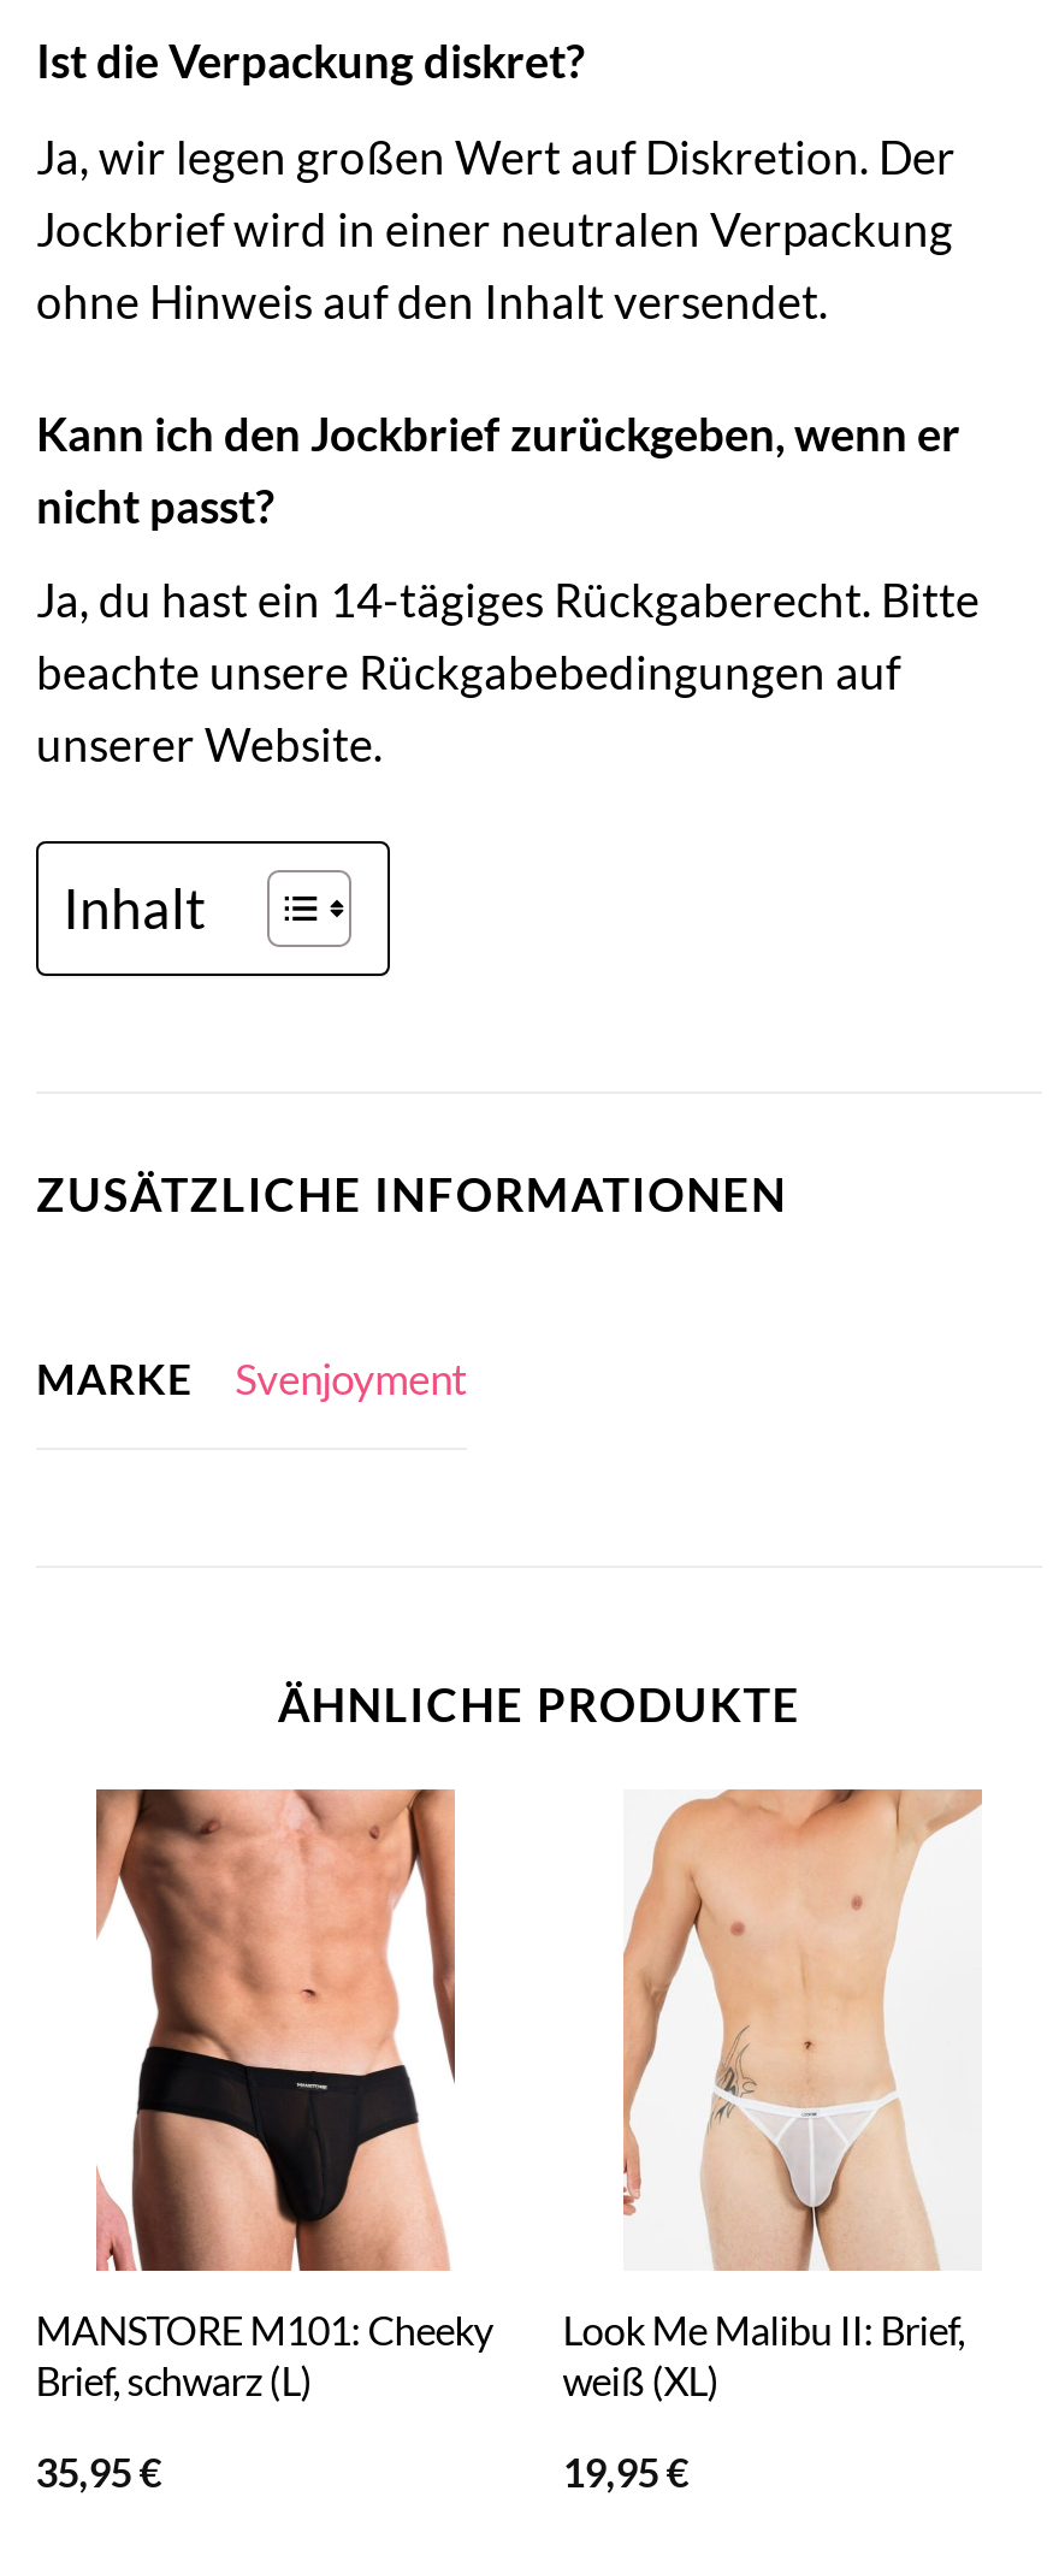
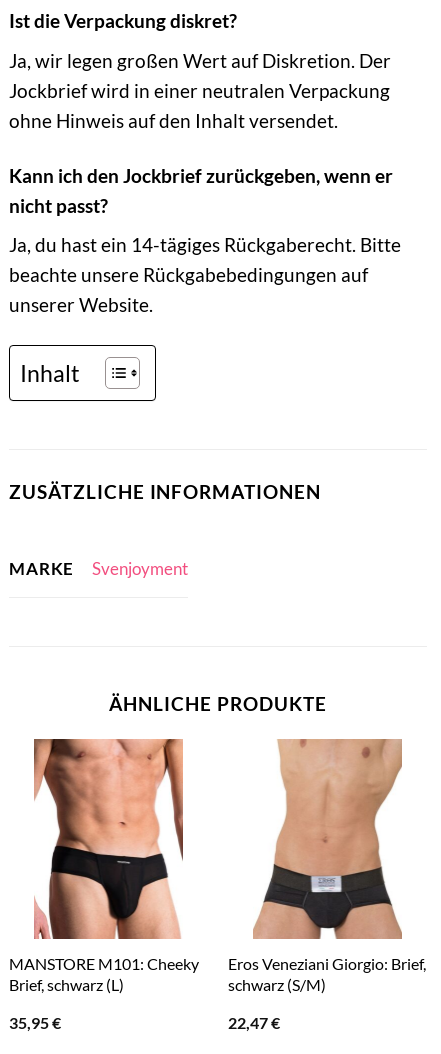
- [image]
- Look Me Malibu II: Brief,
- weiß (XL)
+ [image]
+ Eros Veneziani Giorgio: Brief,
+ schwarz (S/M)

- 19,95 €
+ 22,47 €
